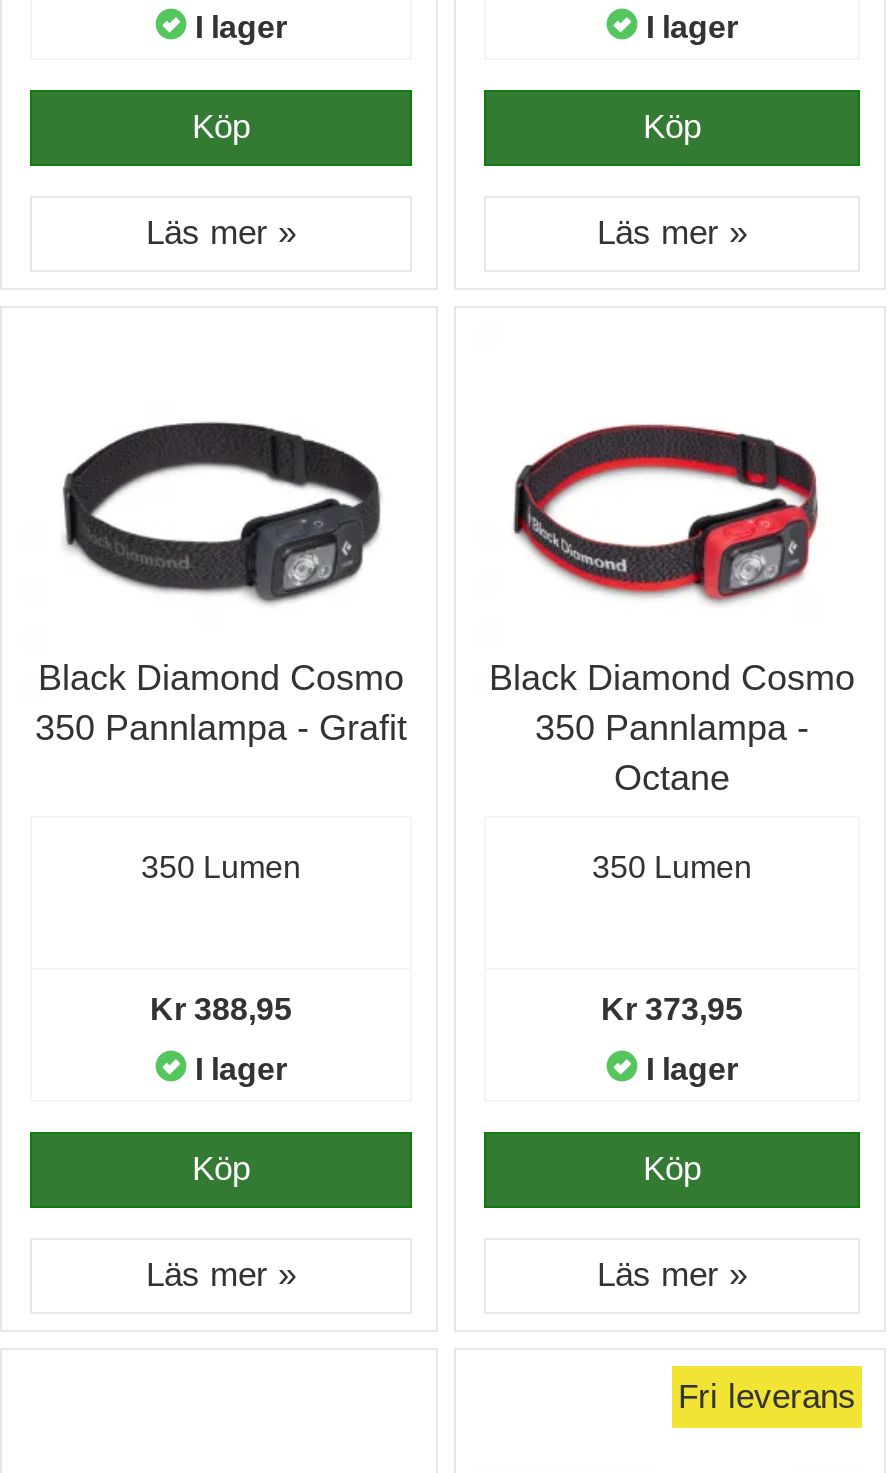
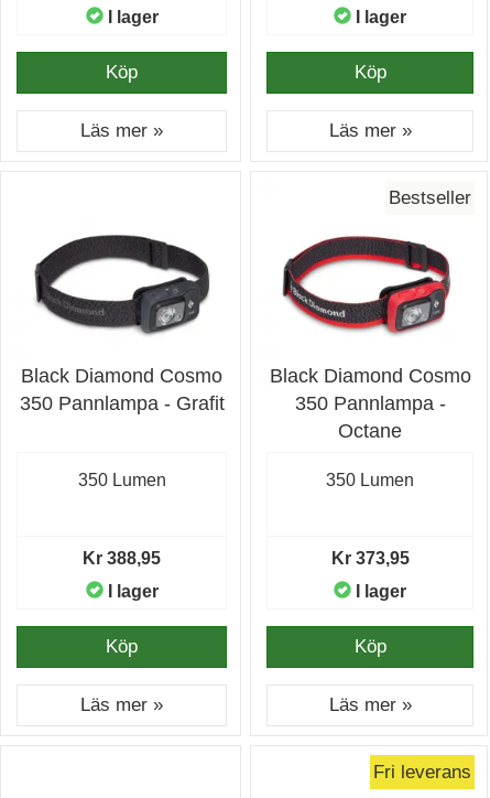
+ Bestseller
